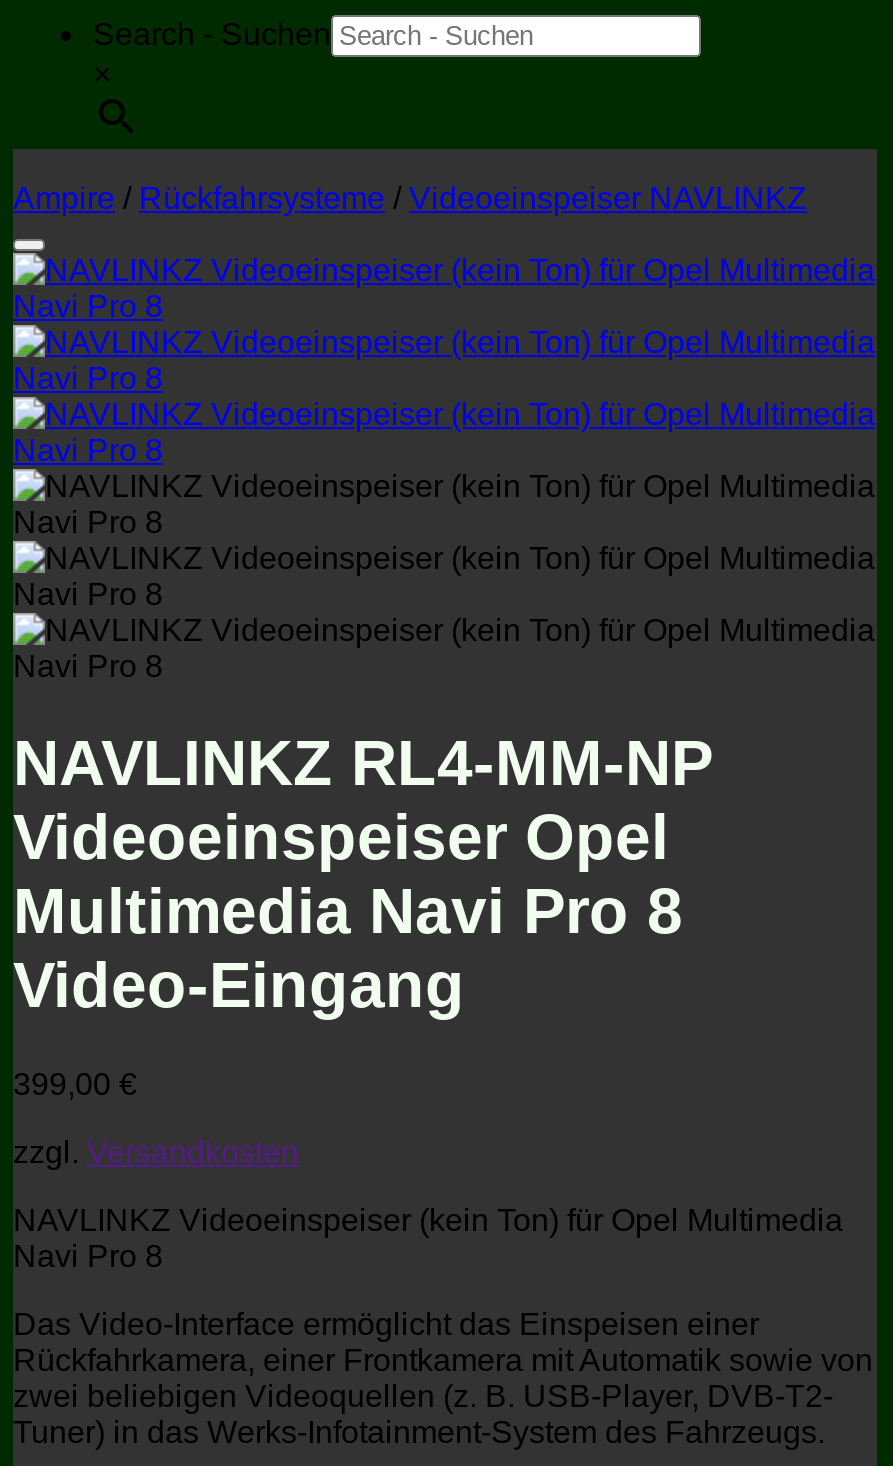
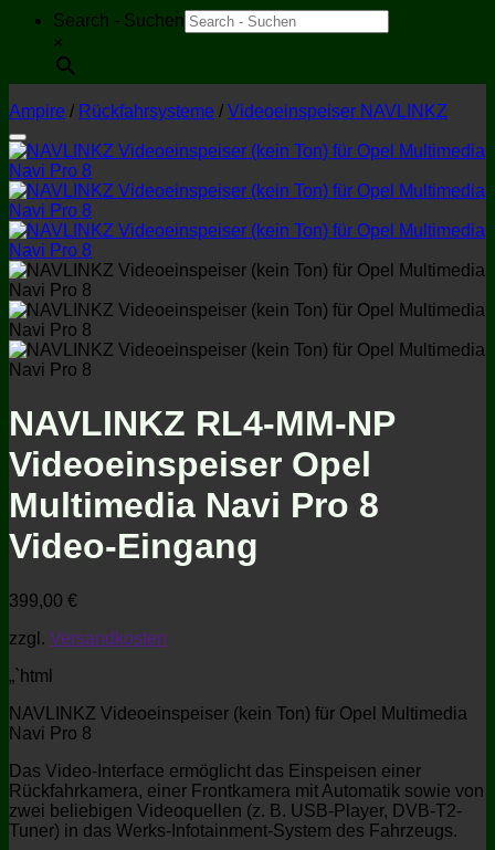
+ „`html
